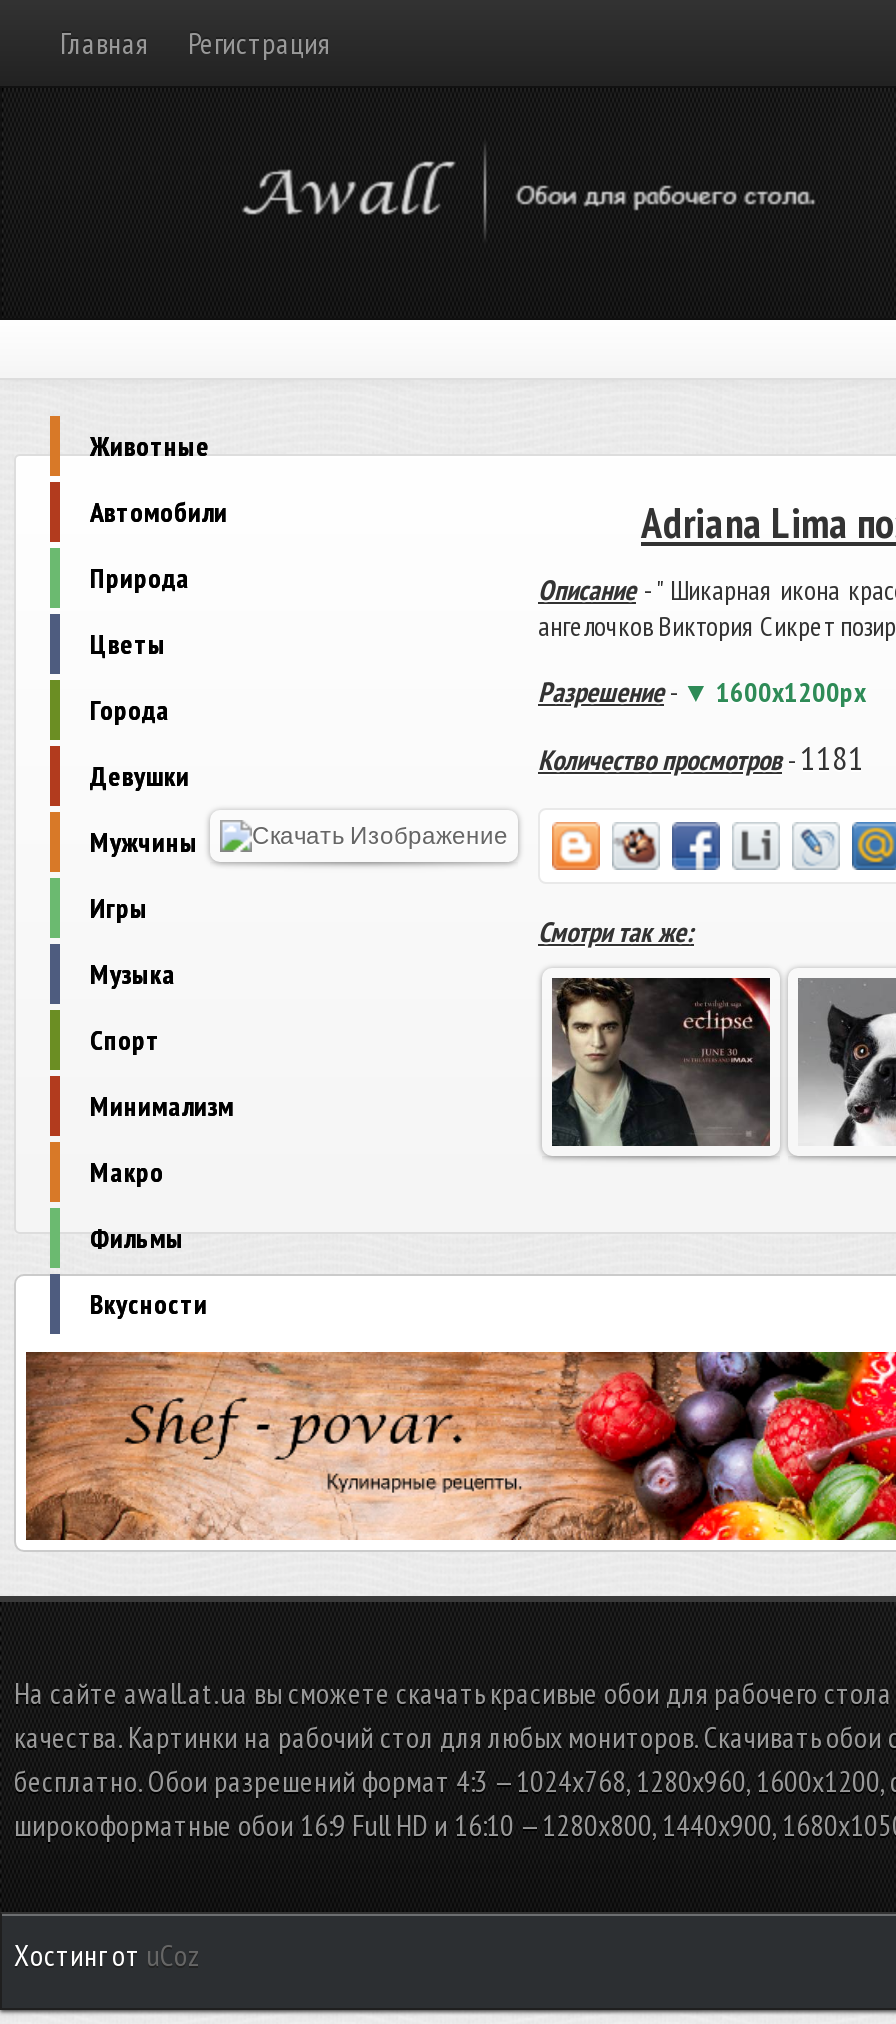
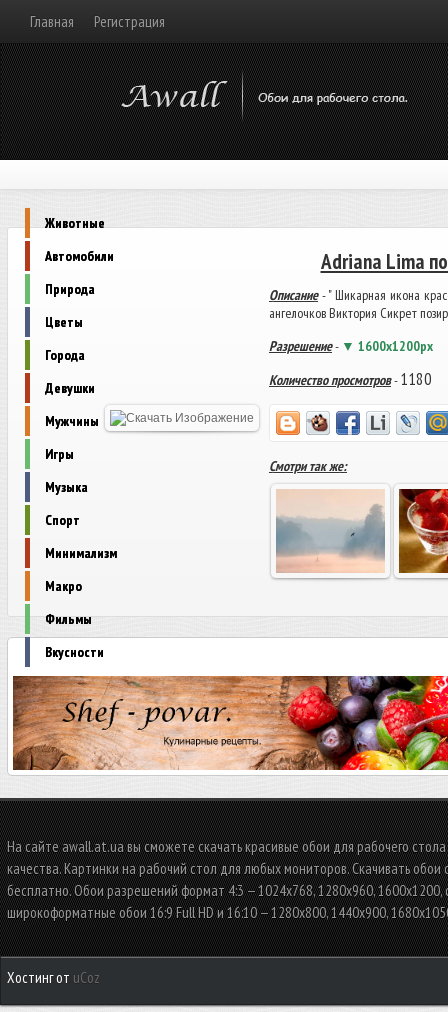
- Количество просмотров-1181
+ Количество просмотров-1180

- [image]
+ [image]

- [image]
+ [image]
